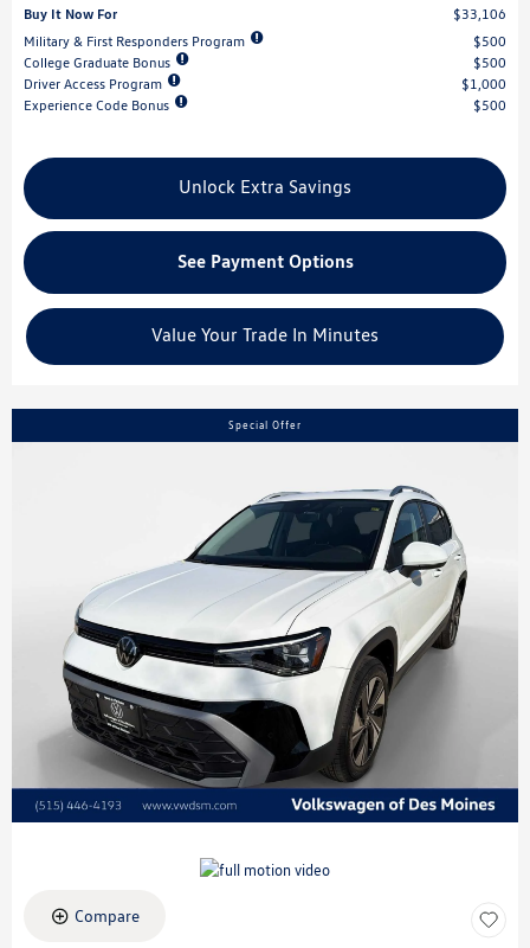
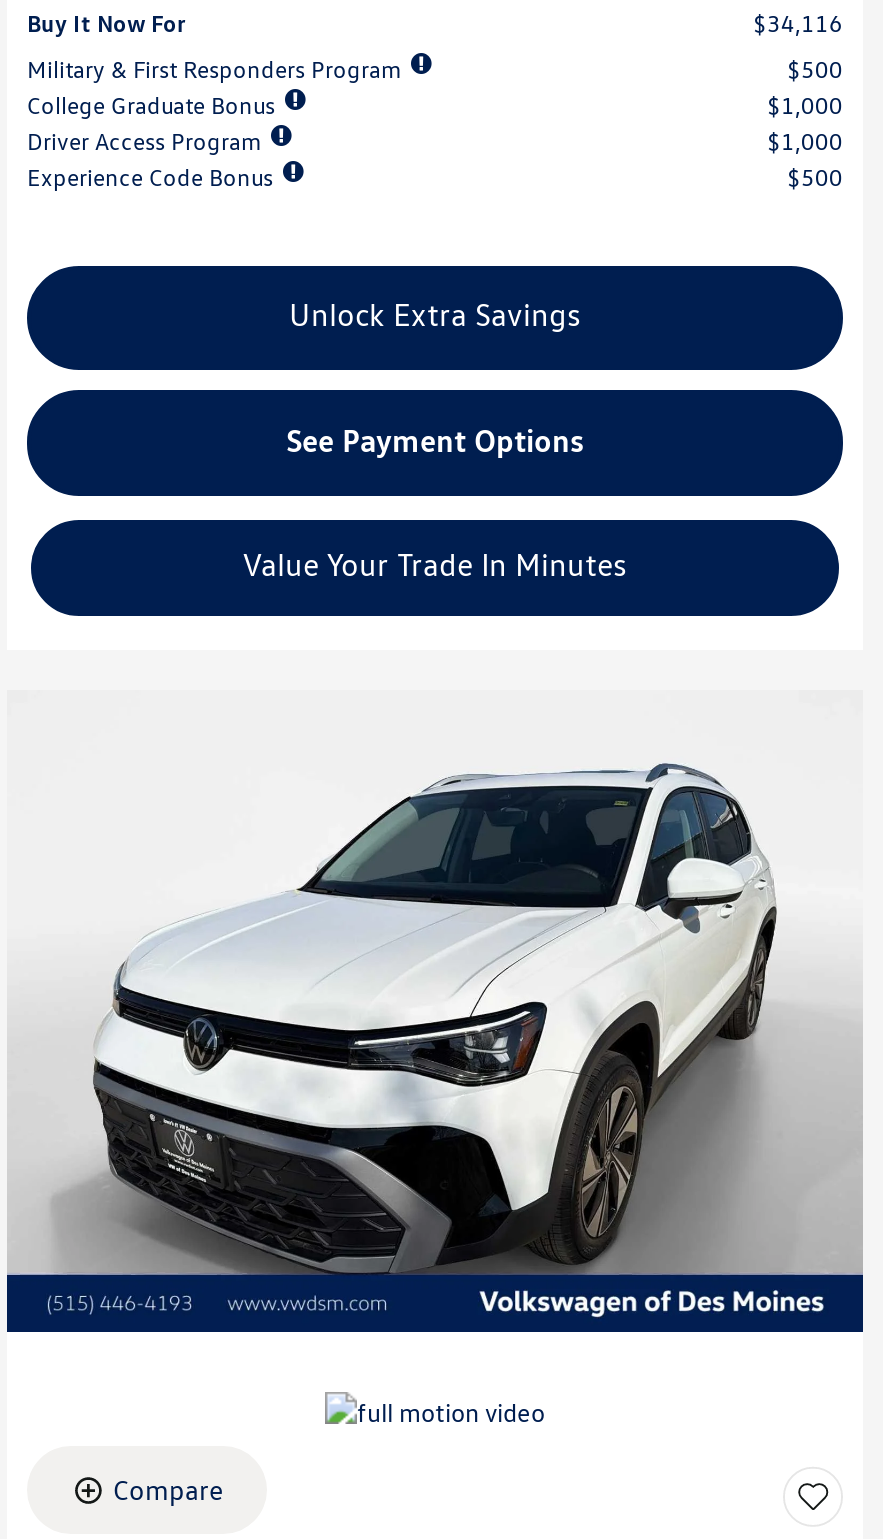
- $33,106
+ $34,116

- $500
+ $1,000

- Special Offer
